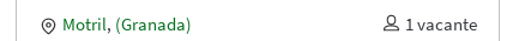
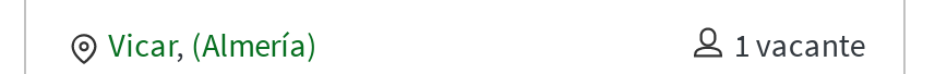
- Motril, (Granada)
+ Vicar, (Almería)
